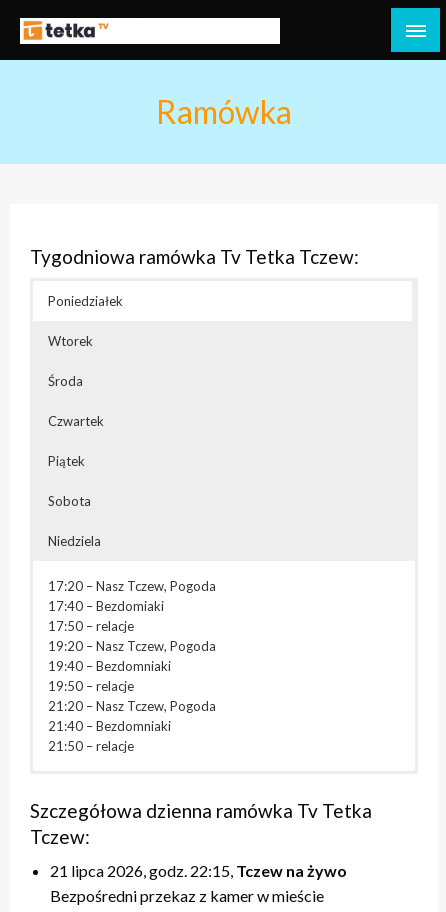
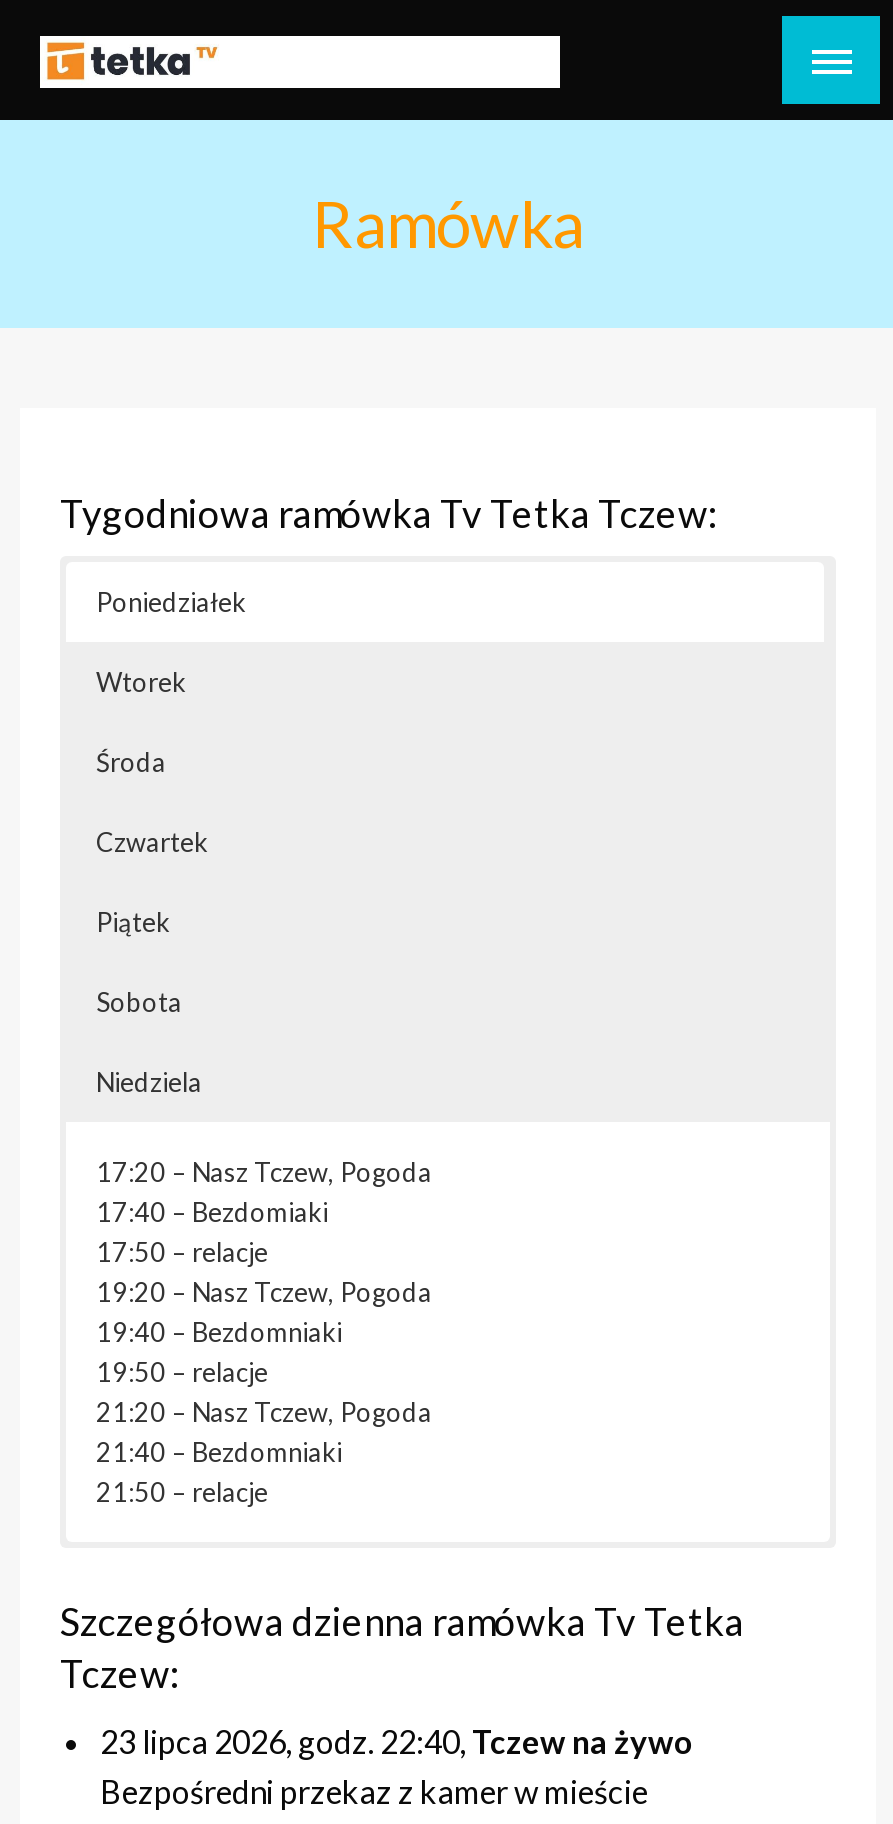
- 21 lipca 2026, godz. 22:15, Tczew na żywo
+ 23 lipca 2026, godz. 22:40, Tczew na żywo
